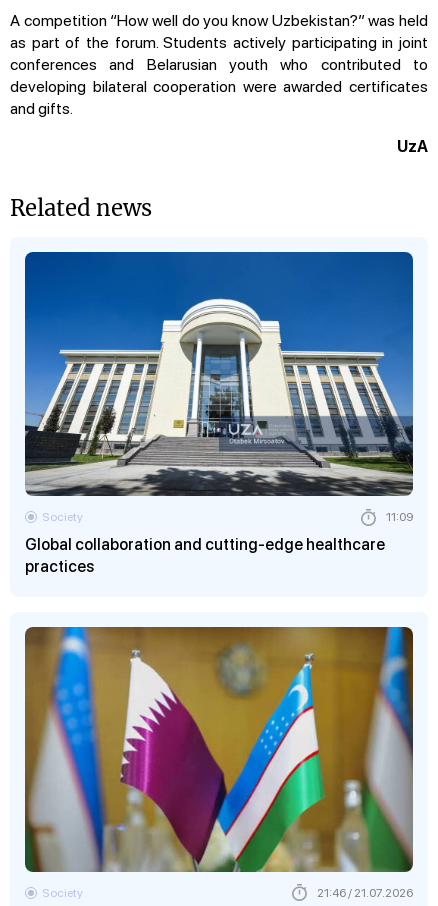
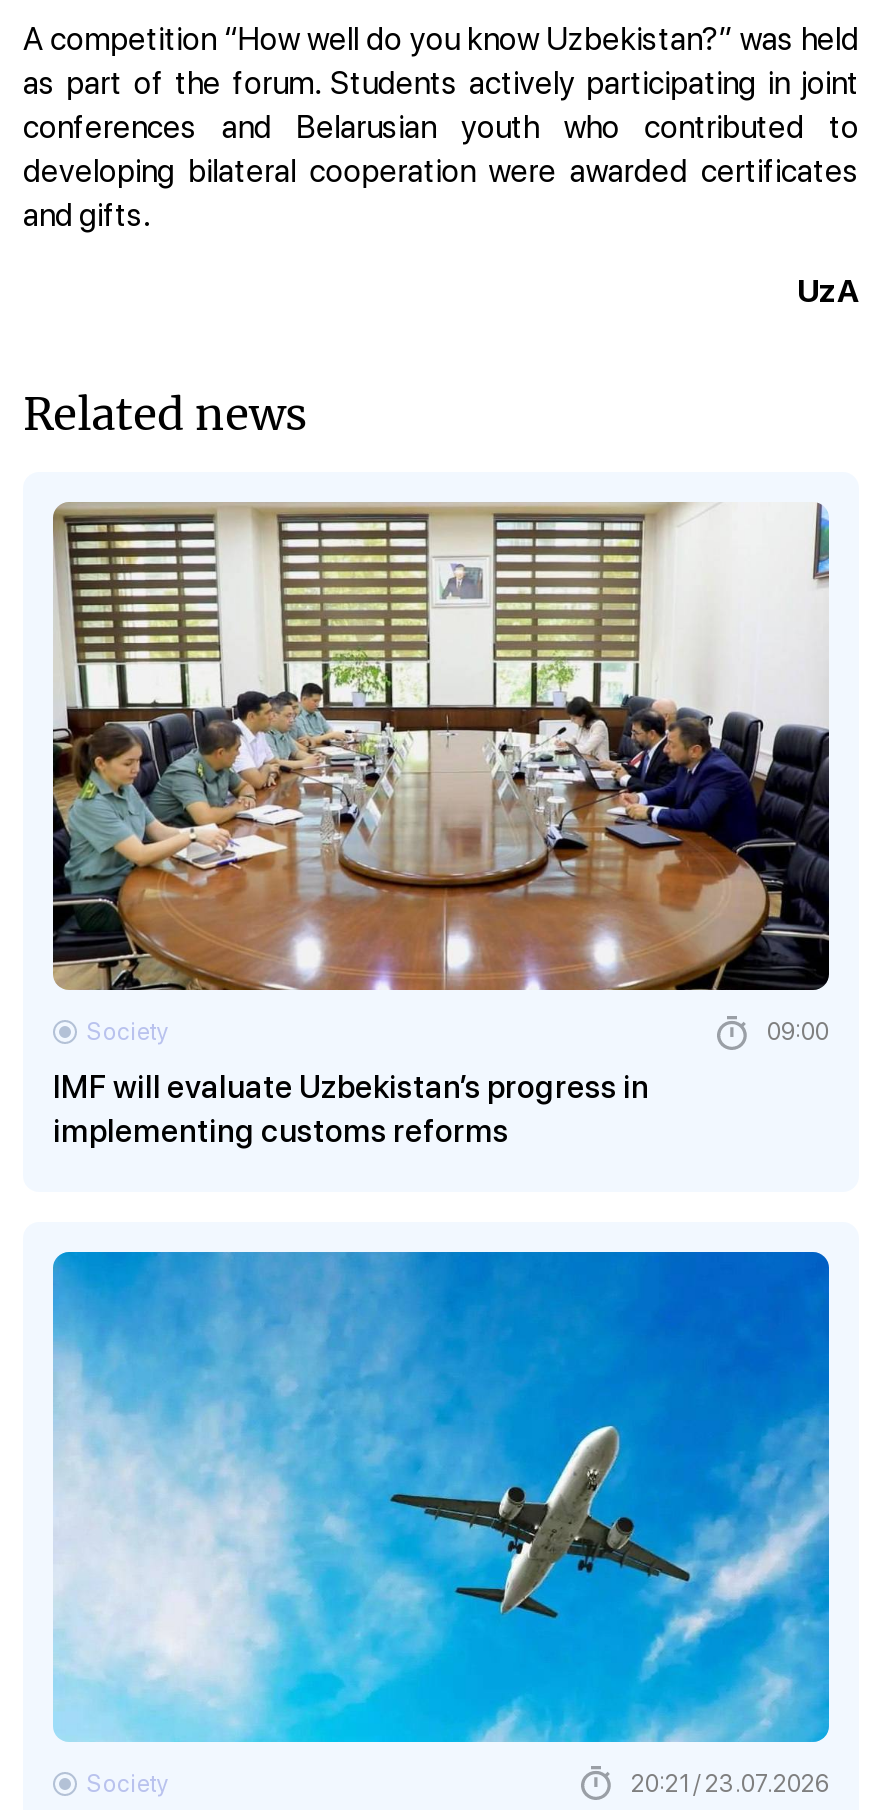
- [image]
- 11:09
+ [image]
+ 09:00

- Global collaboration and cutting-edge healthcare
- practices
+ IMF will evaluate Uzbekistan’s progress in
+ implementing customs reforms

- [image]
- 21:46 / 21.07.2026
+ [image]
+ 20:21 / 23.07.2026
